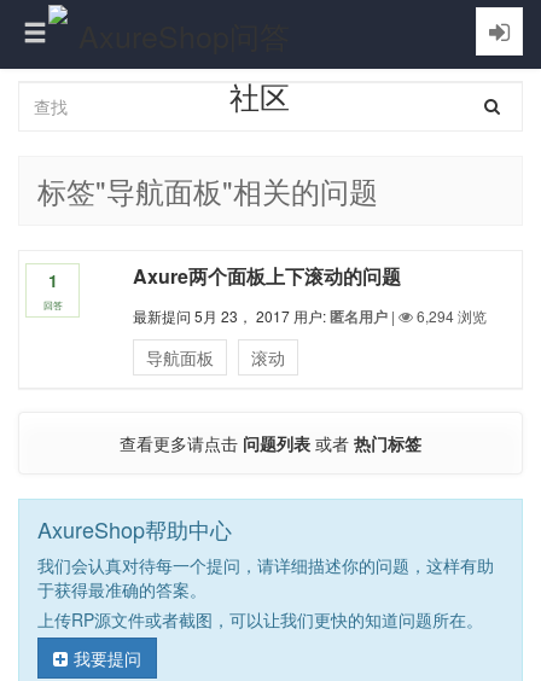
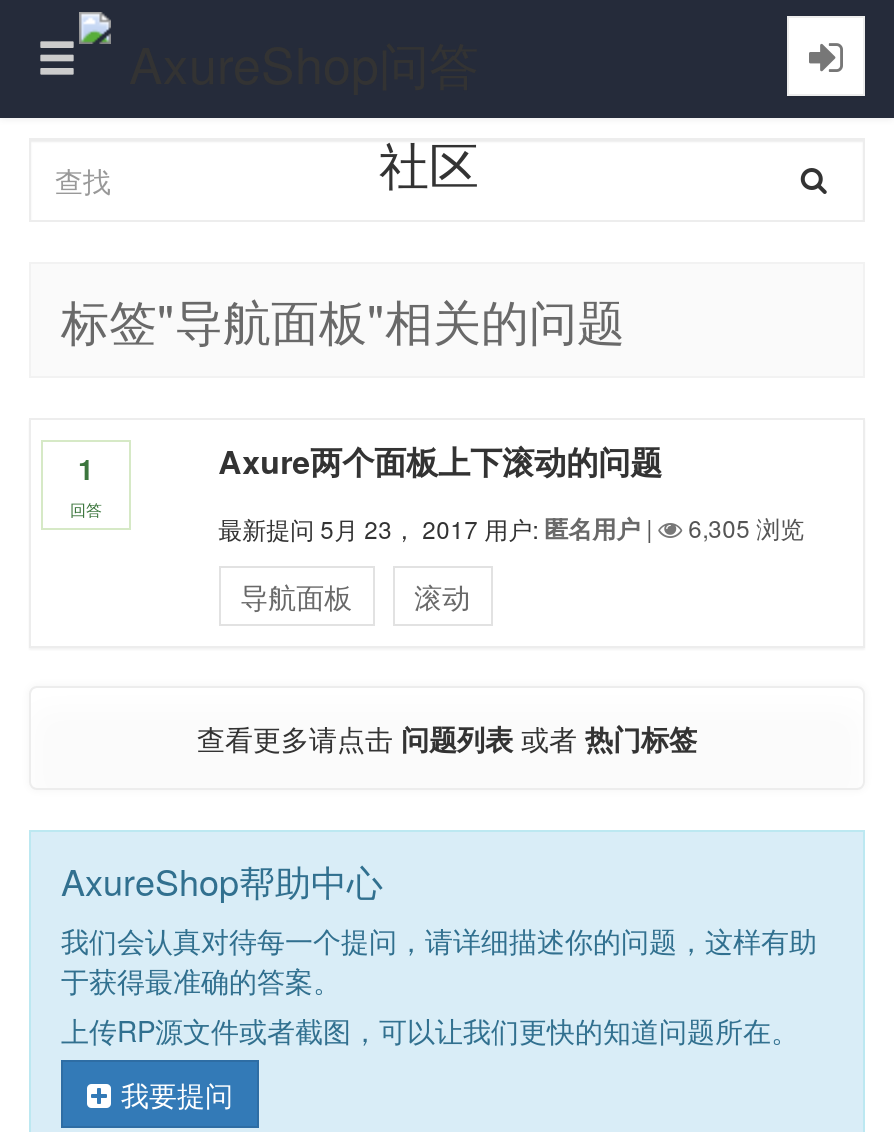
- 6,294浏览
+ 6,305浏览
